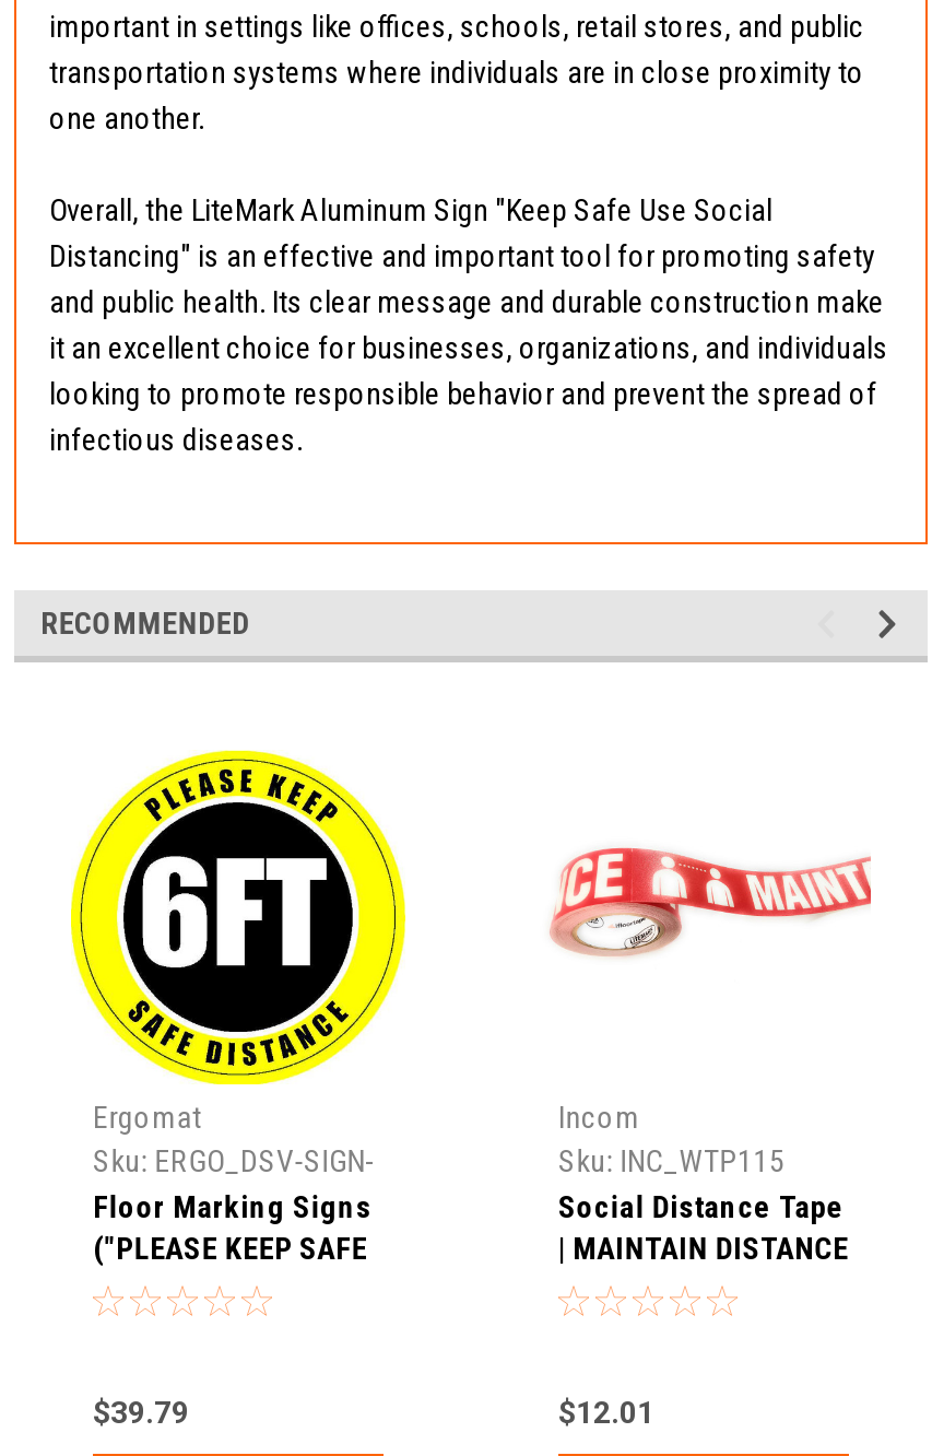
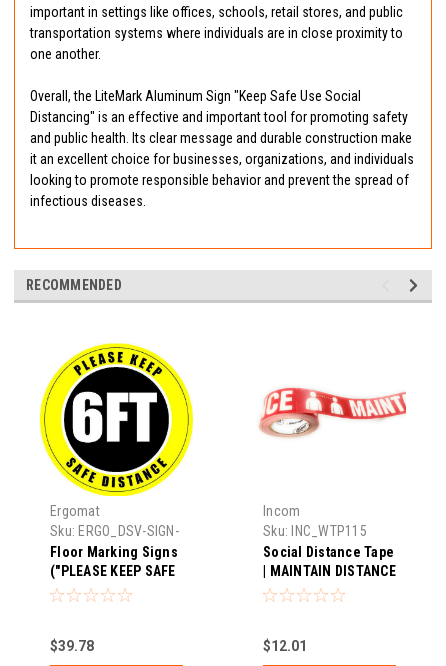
- $39.79
+ $39.78
